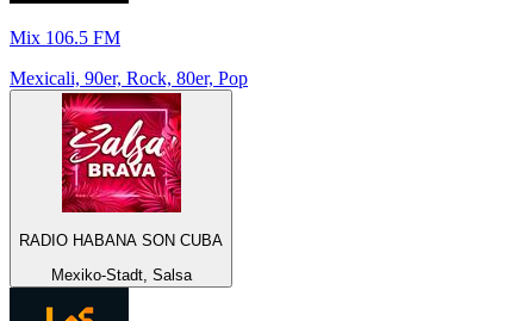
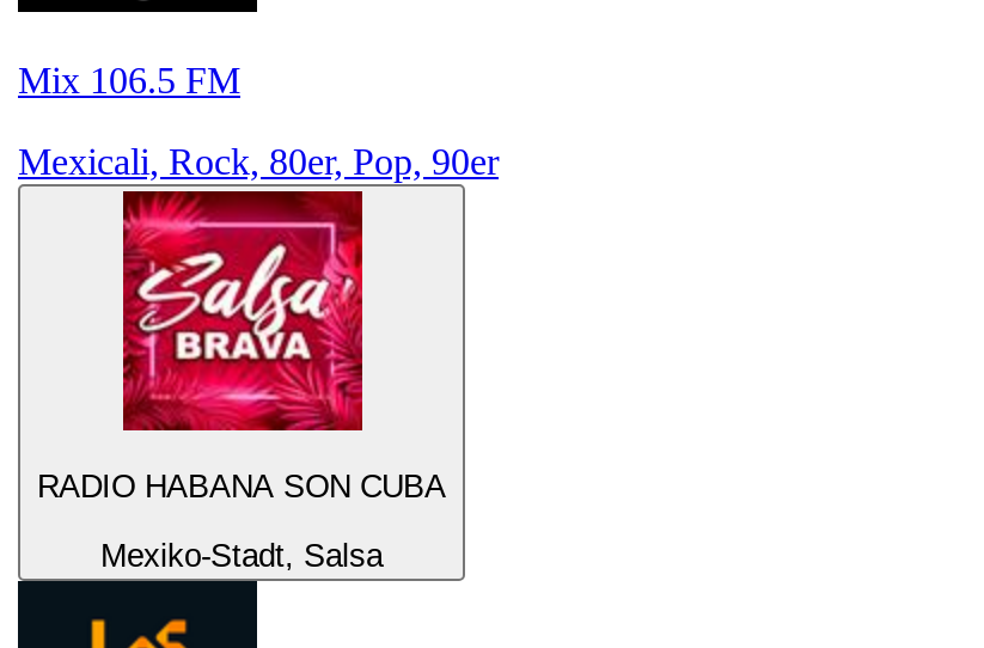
- Mexicali, 90er, Rock, 80er, Pop
+ Mexicali, Rock, 80er, Pop, 90er
